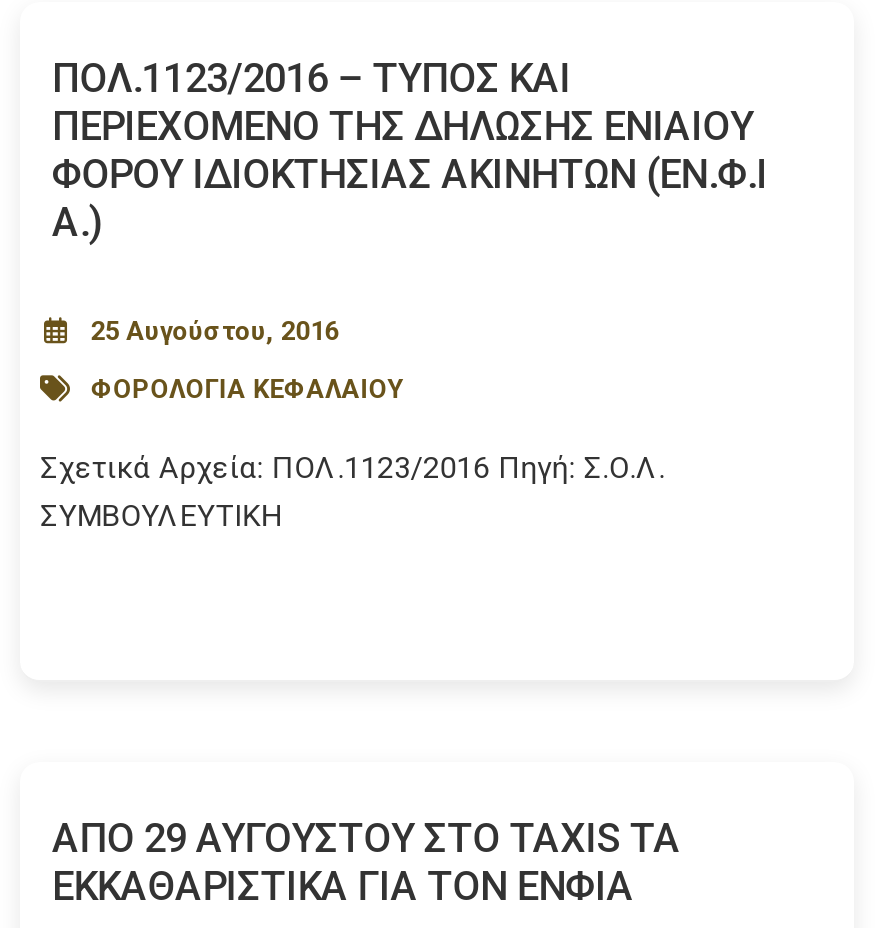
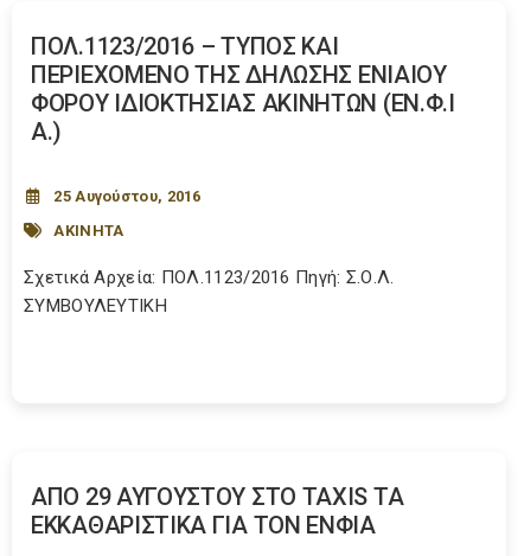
- ΦΟΡΟΛΟΓΙΑ ΚΕΦΑΛΑΙΟΥ
+ ΑΚΙΝΗΤΑ
